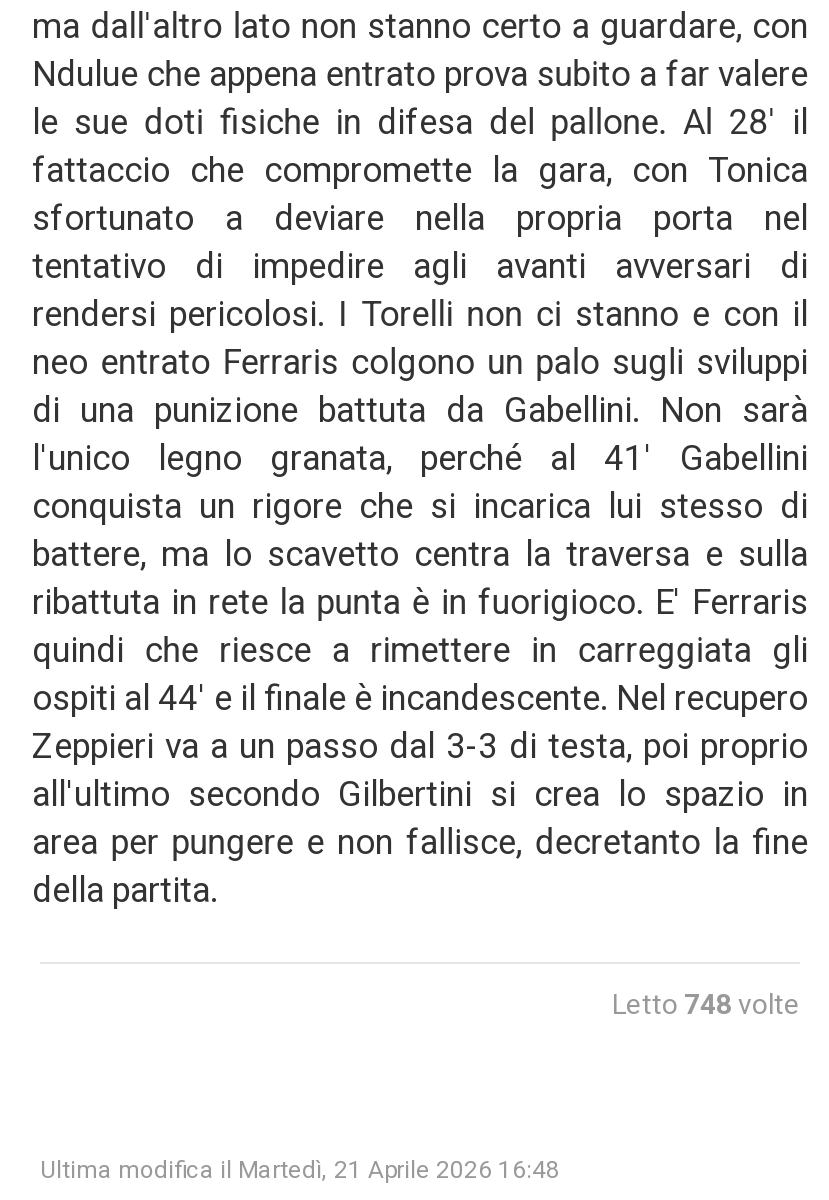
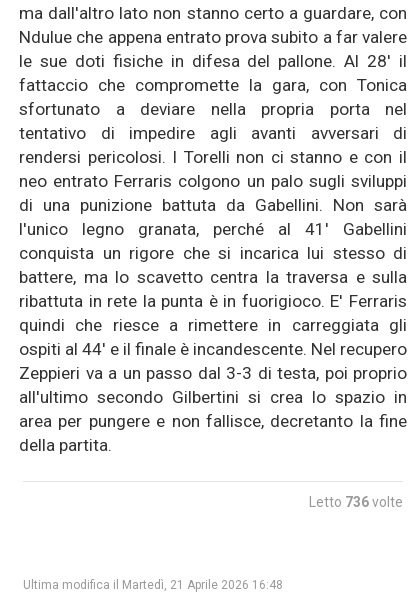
- Letto 748 volte
+ Letto 736 volte
